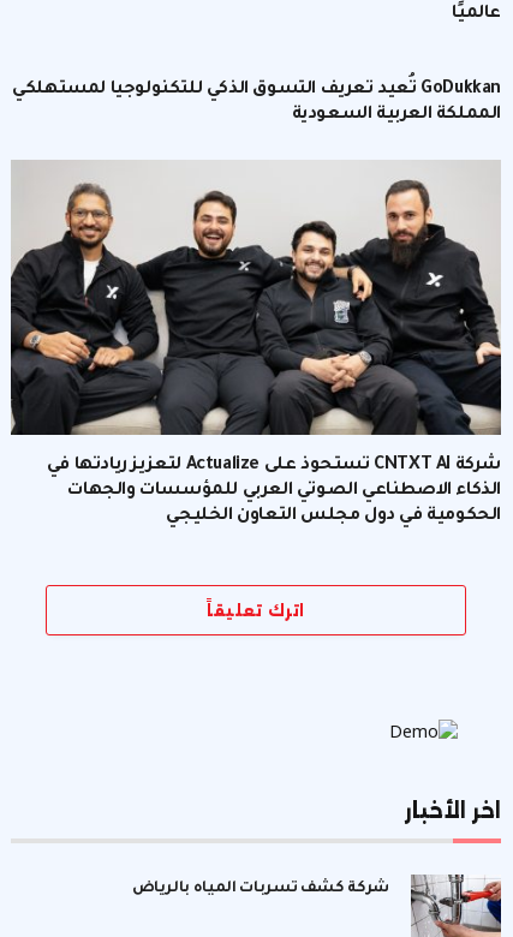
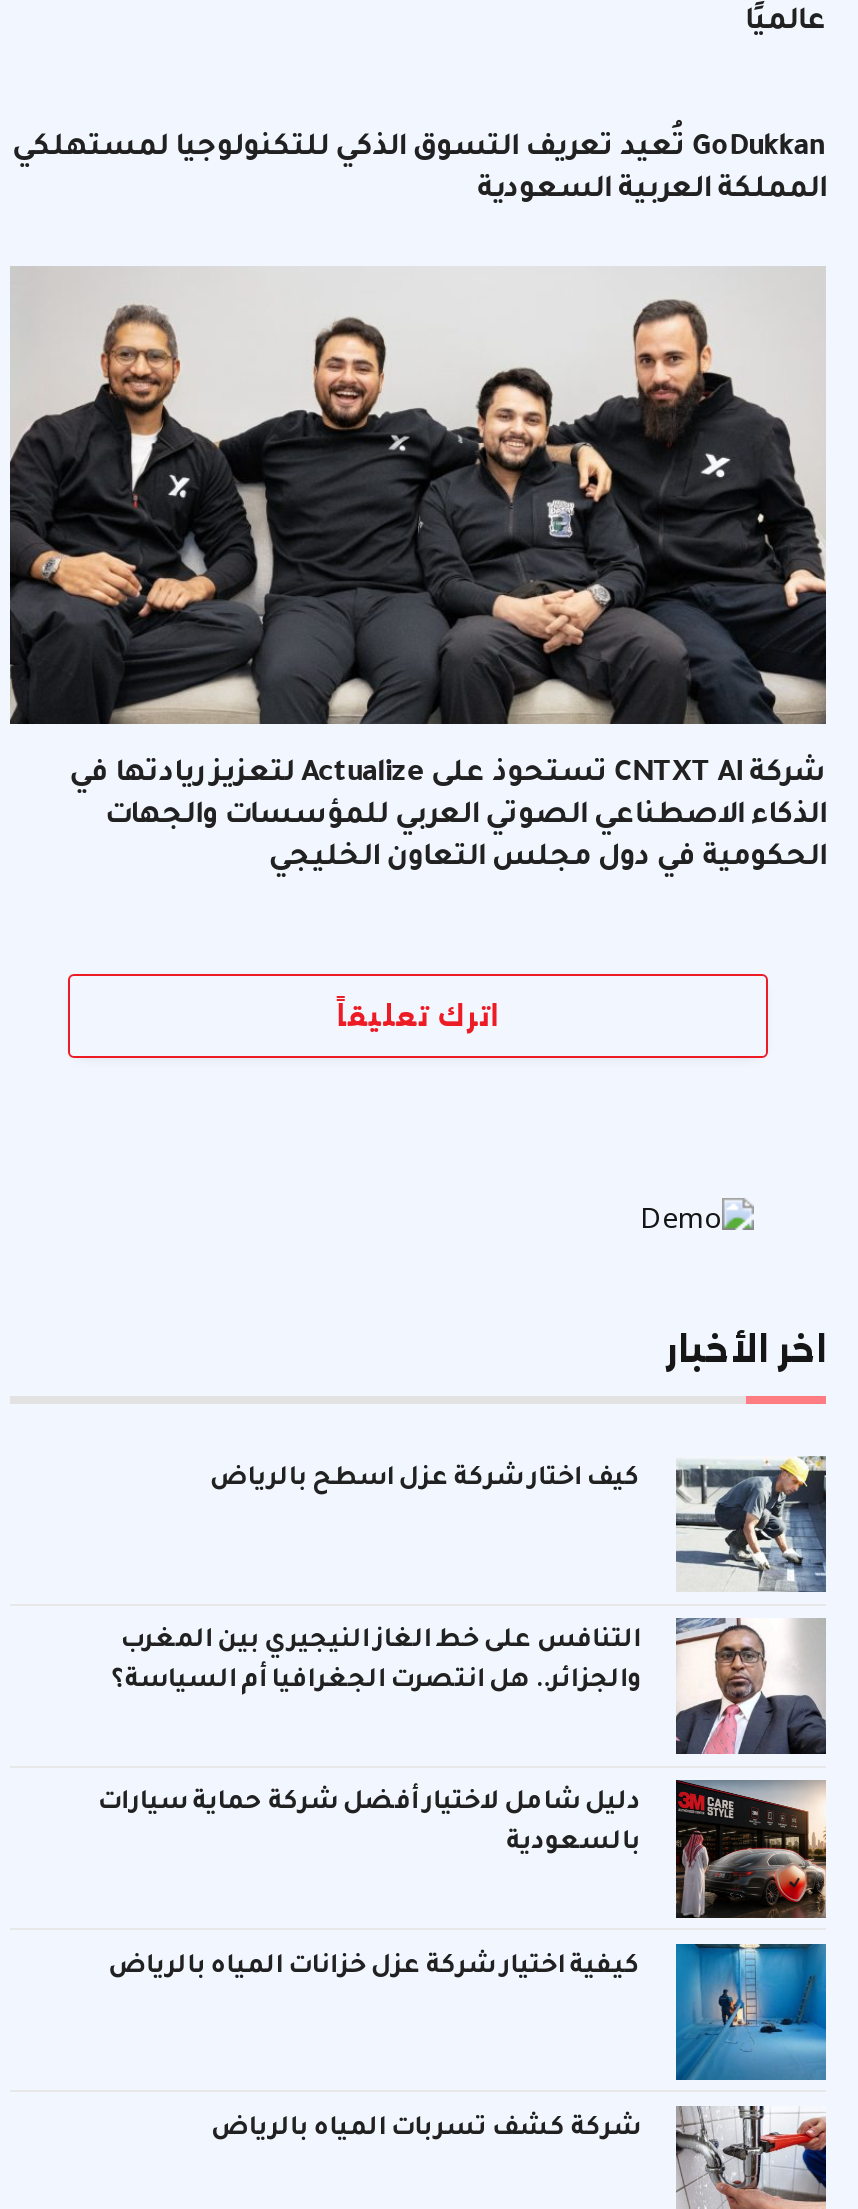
+ [image]
+ دليل شامل لاختيار أفضل شركة حماية سيارات
+ بالسعودية

+ [image]
+ كيفية اختيار شركة عزل خزانات المياه بالرياض

+ [image]
+ التنافس على خط الغاز النيجيري بين المغرب
+ والجزائر.. هل انتصرت الجغرافيا أم السياسة؟

+ [image]
+ كيف اختار شركة عزل اسطح بالرياض
